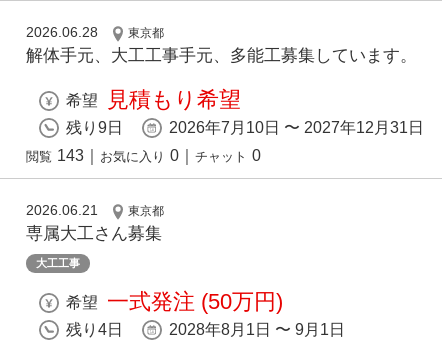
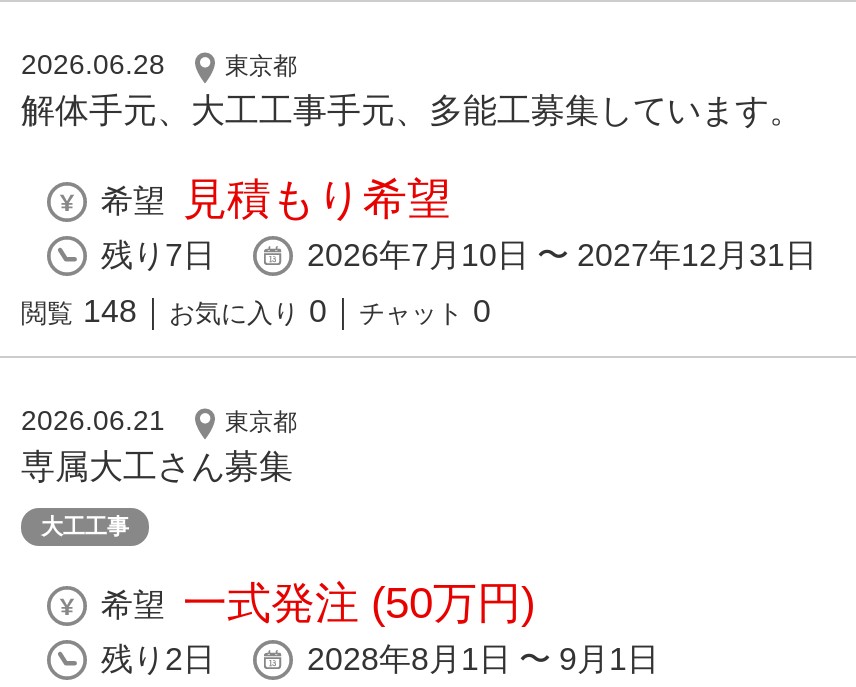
- 残り9日
+ 残り7日

- 閲覧 143｜お気に入り 0｜チャット 0
+ 閲覧 148｜お気に入り 0｜チャット 0

- 残り4日
+ 残り2日
